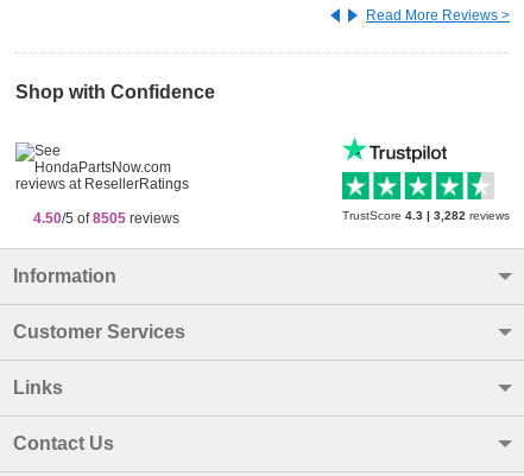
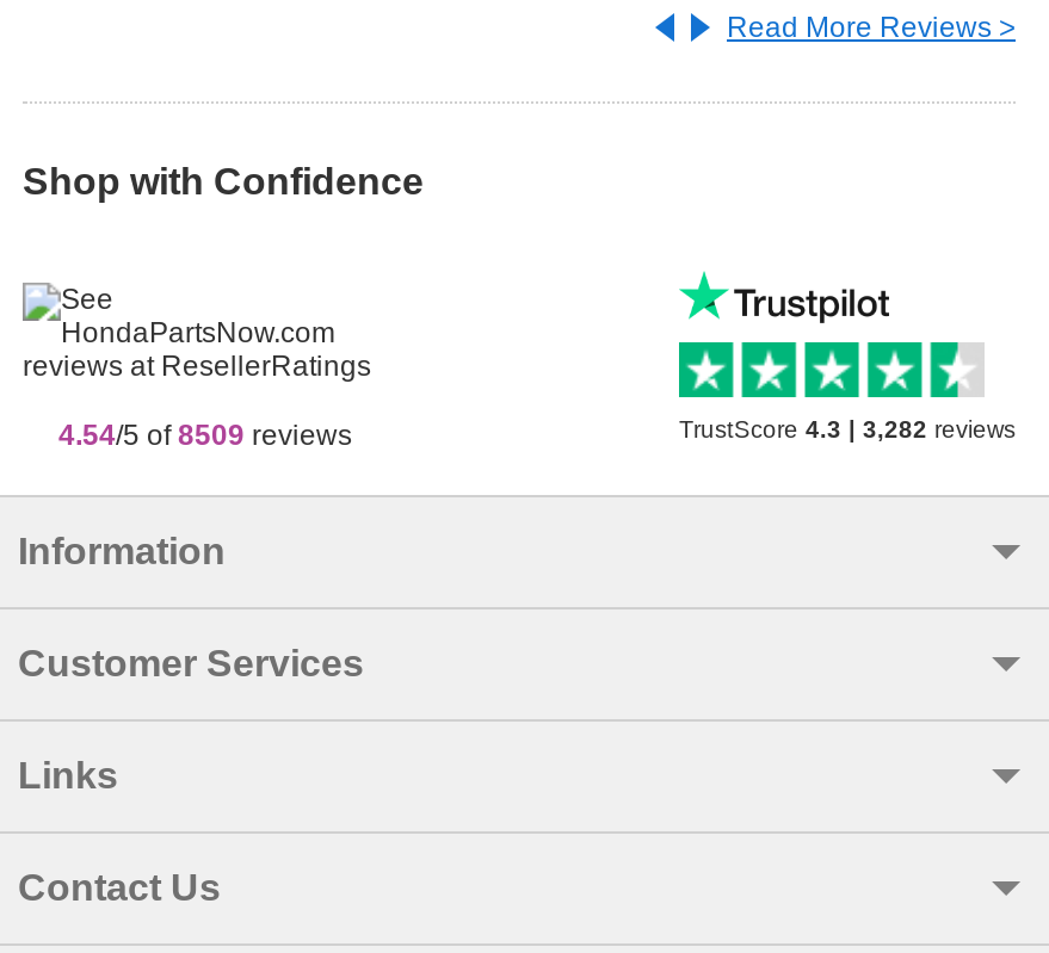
- 4.50/5 of 8505 reviews
+ 4.54/5 of 8509 reviews
